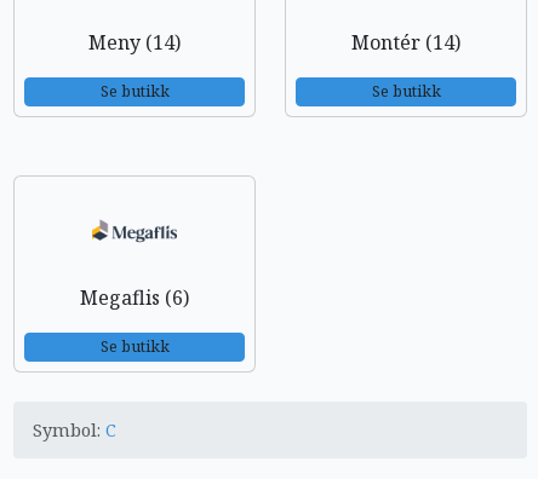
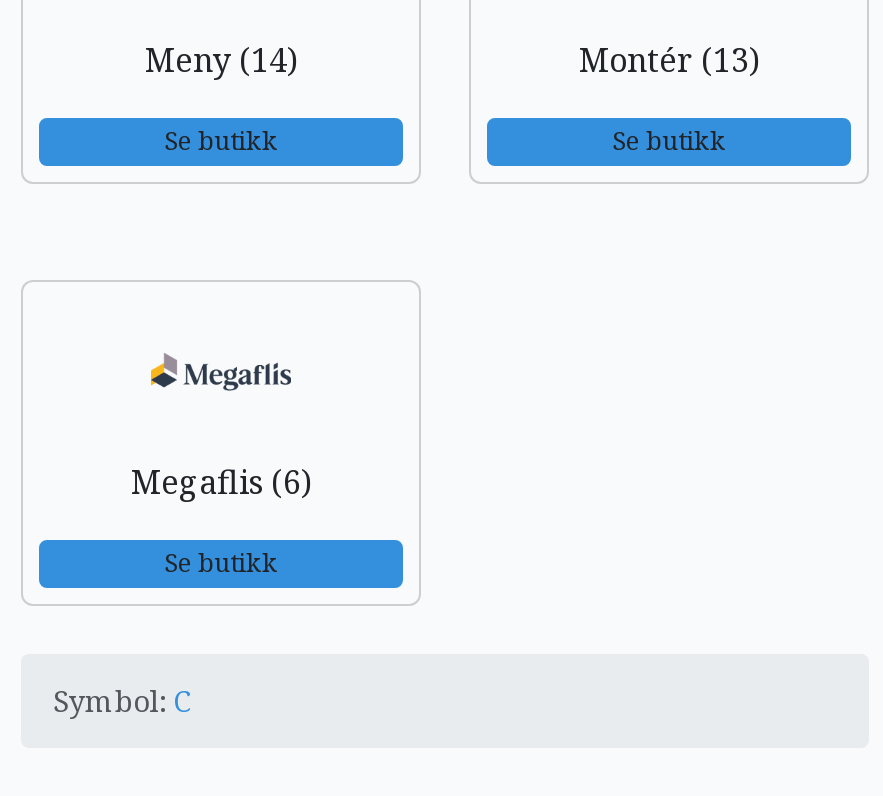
- Montér (14)
+ Montér (13)
